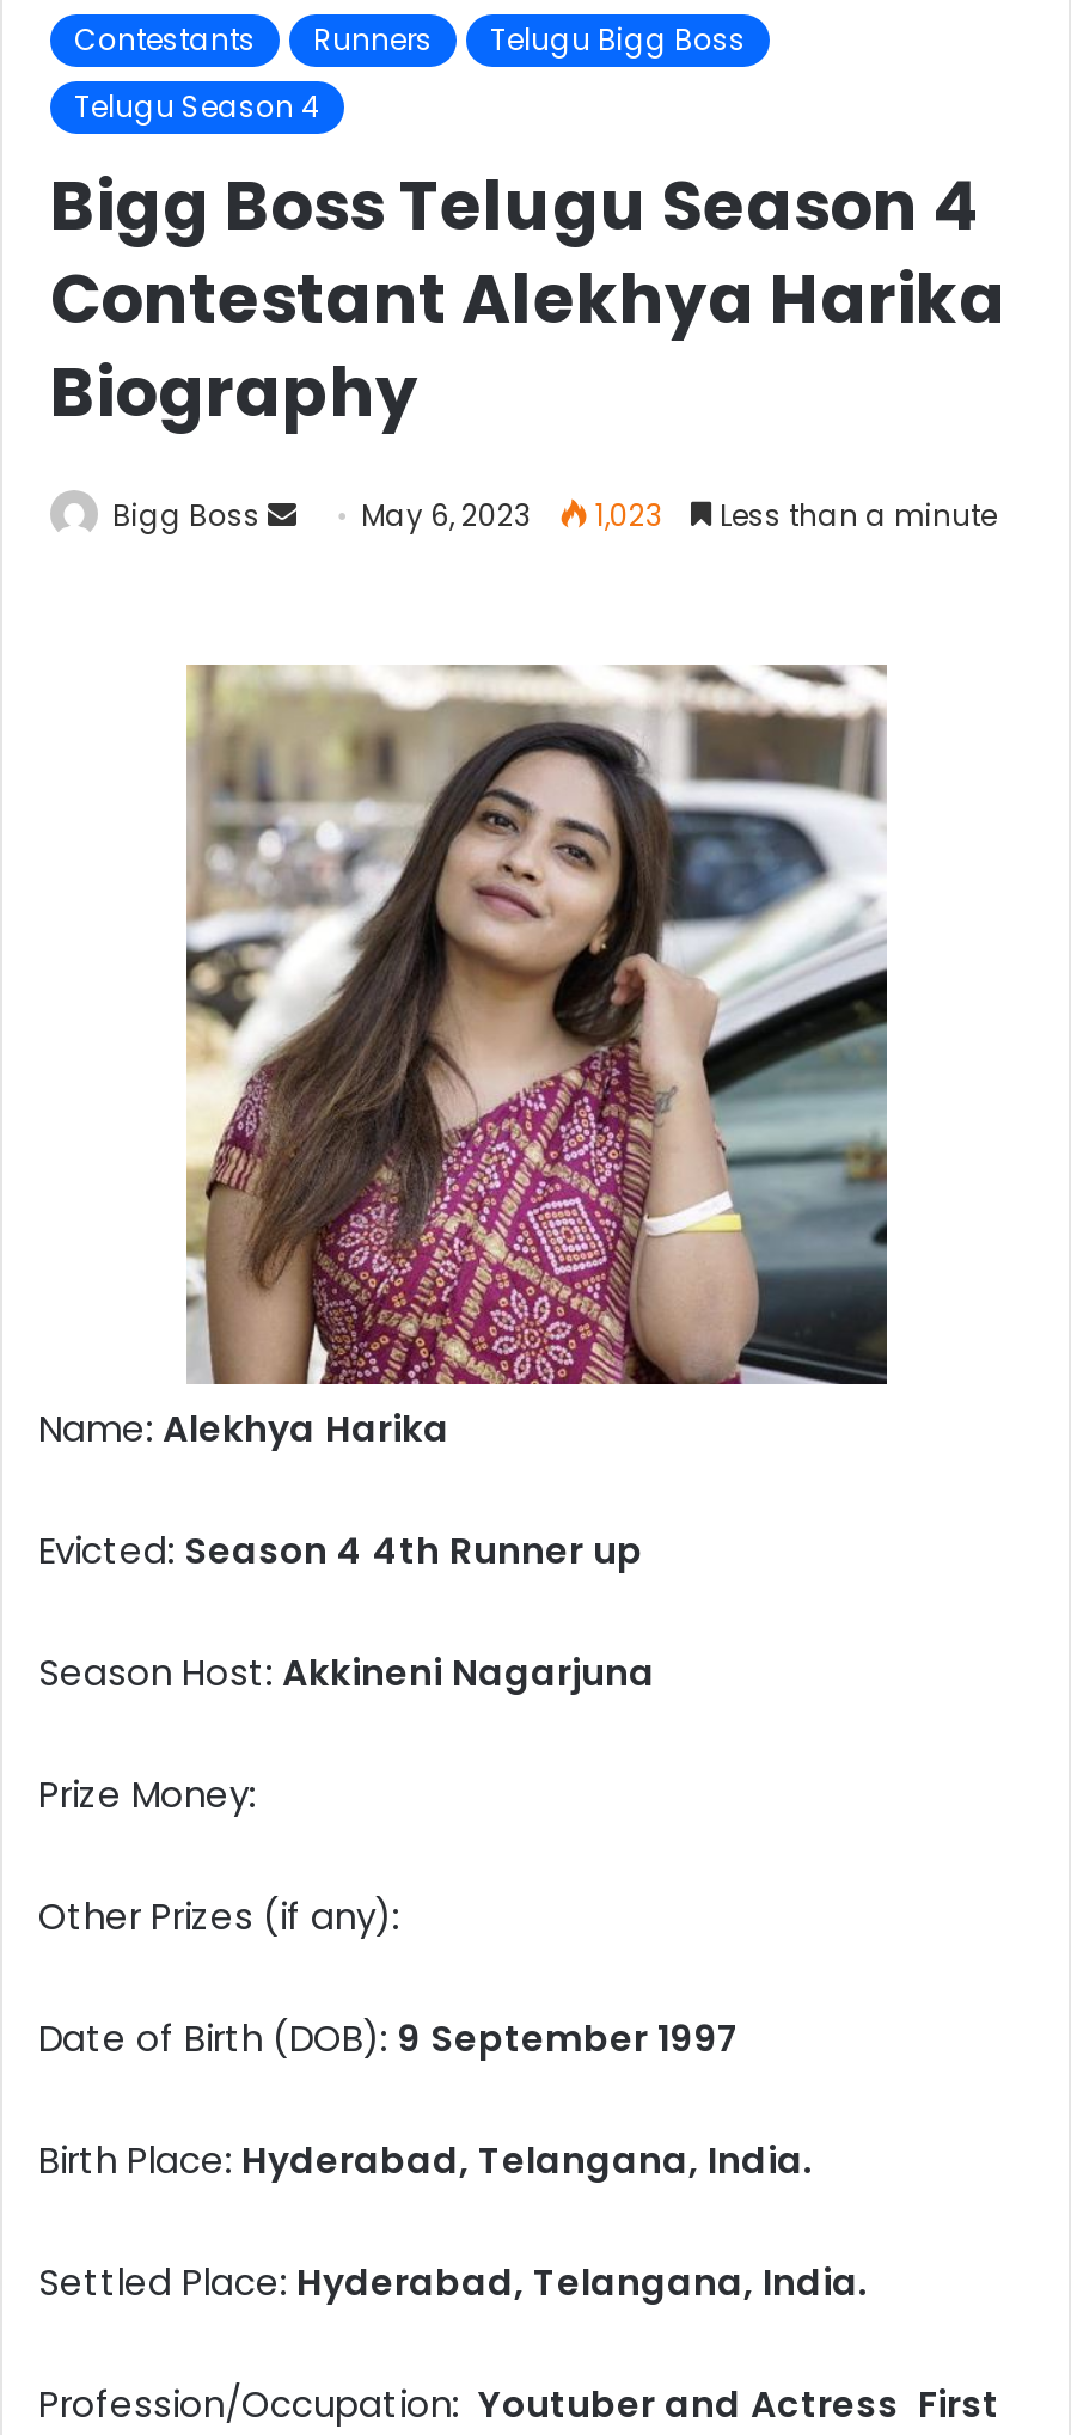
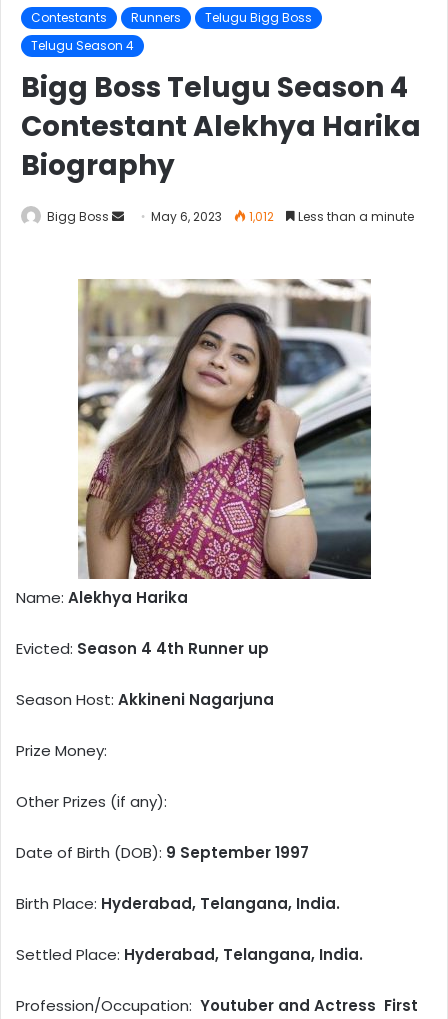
- May 6, 2023 1,023 Less than a minute
+ May 6, 2023 1,012 Less than a minute
